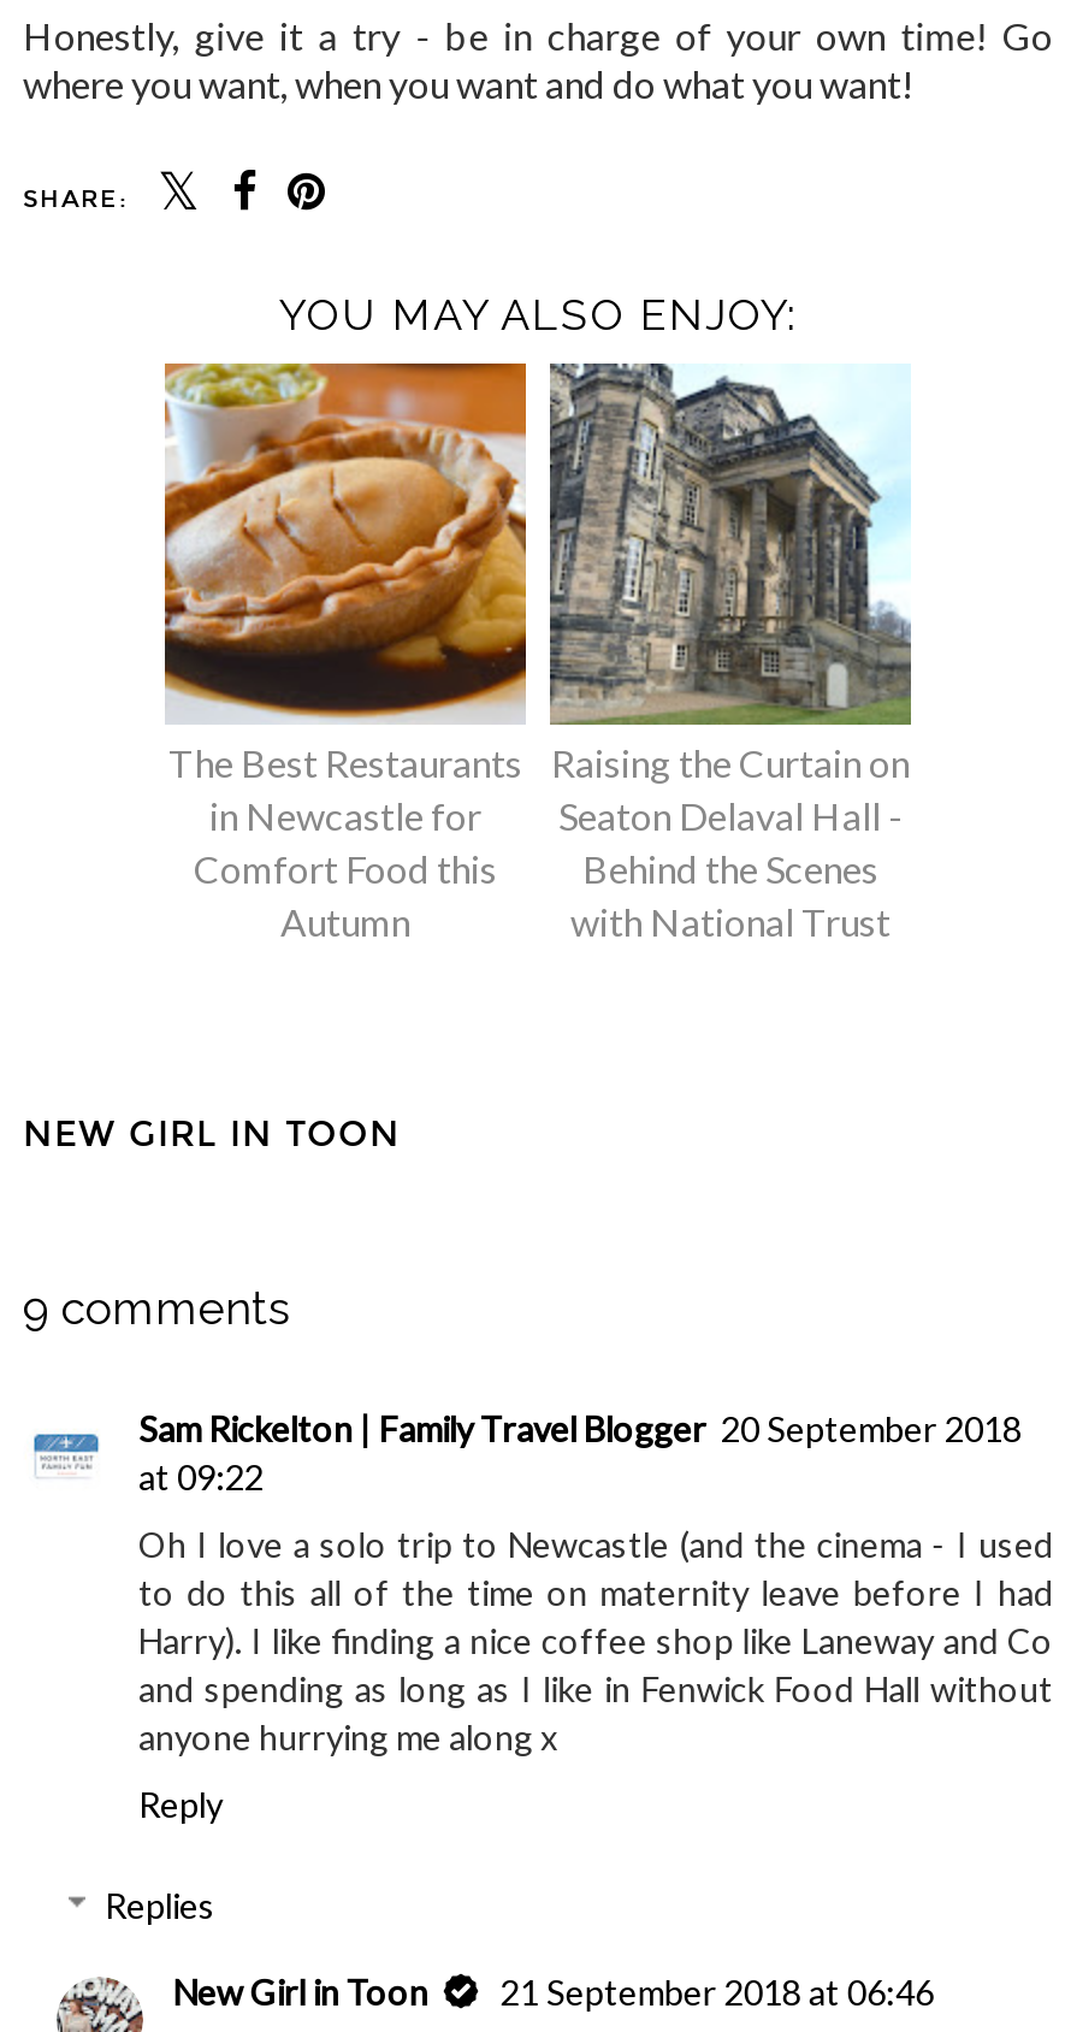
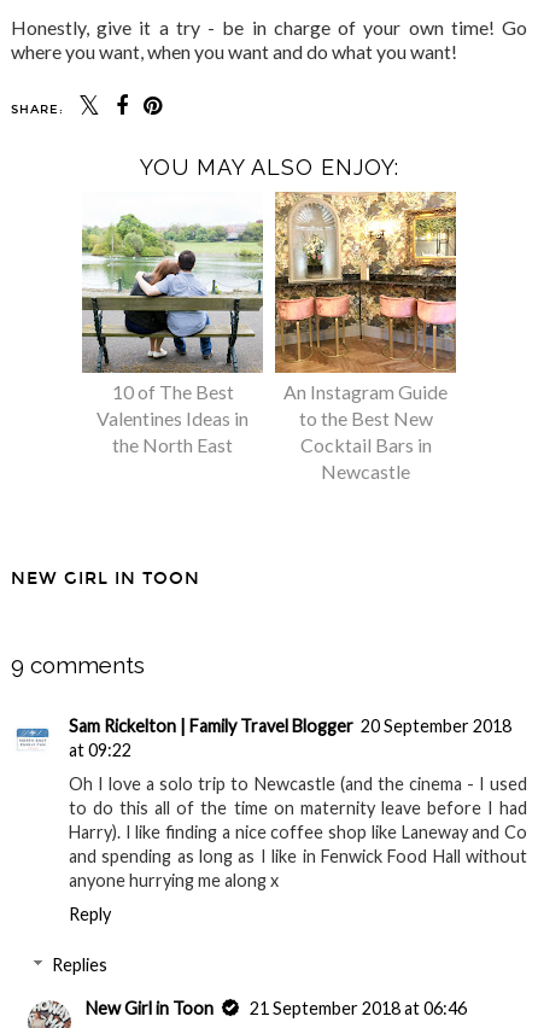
- [image]
- The Best Restaurants
- in Newcastle for
- Comfort Food this
- Autumn
+ [image]
+ 10 of The Best
+ Valentines Ideas in
+ the North East

- [image]
- Raising the Curtain on
- Seaton Delaval Hall -
- Behind the Scenes
- with National Trust
+ [image]
+ An Instagram Guide
+ to the Best New
+ Cocktail Bars in
+ Newcastle
